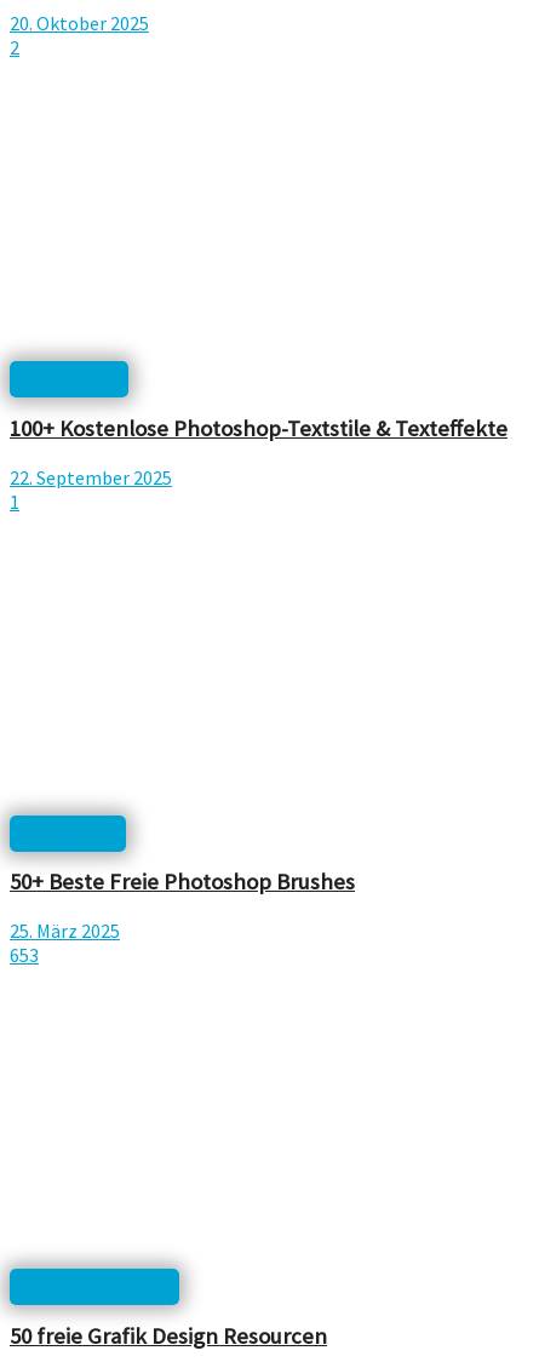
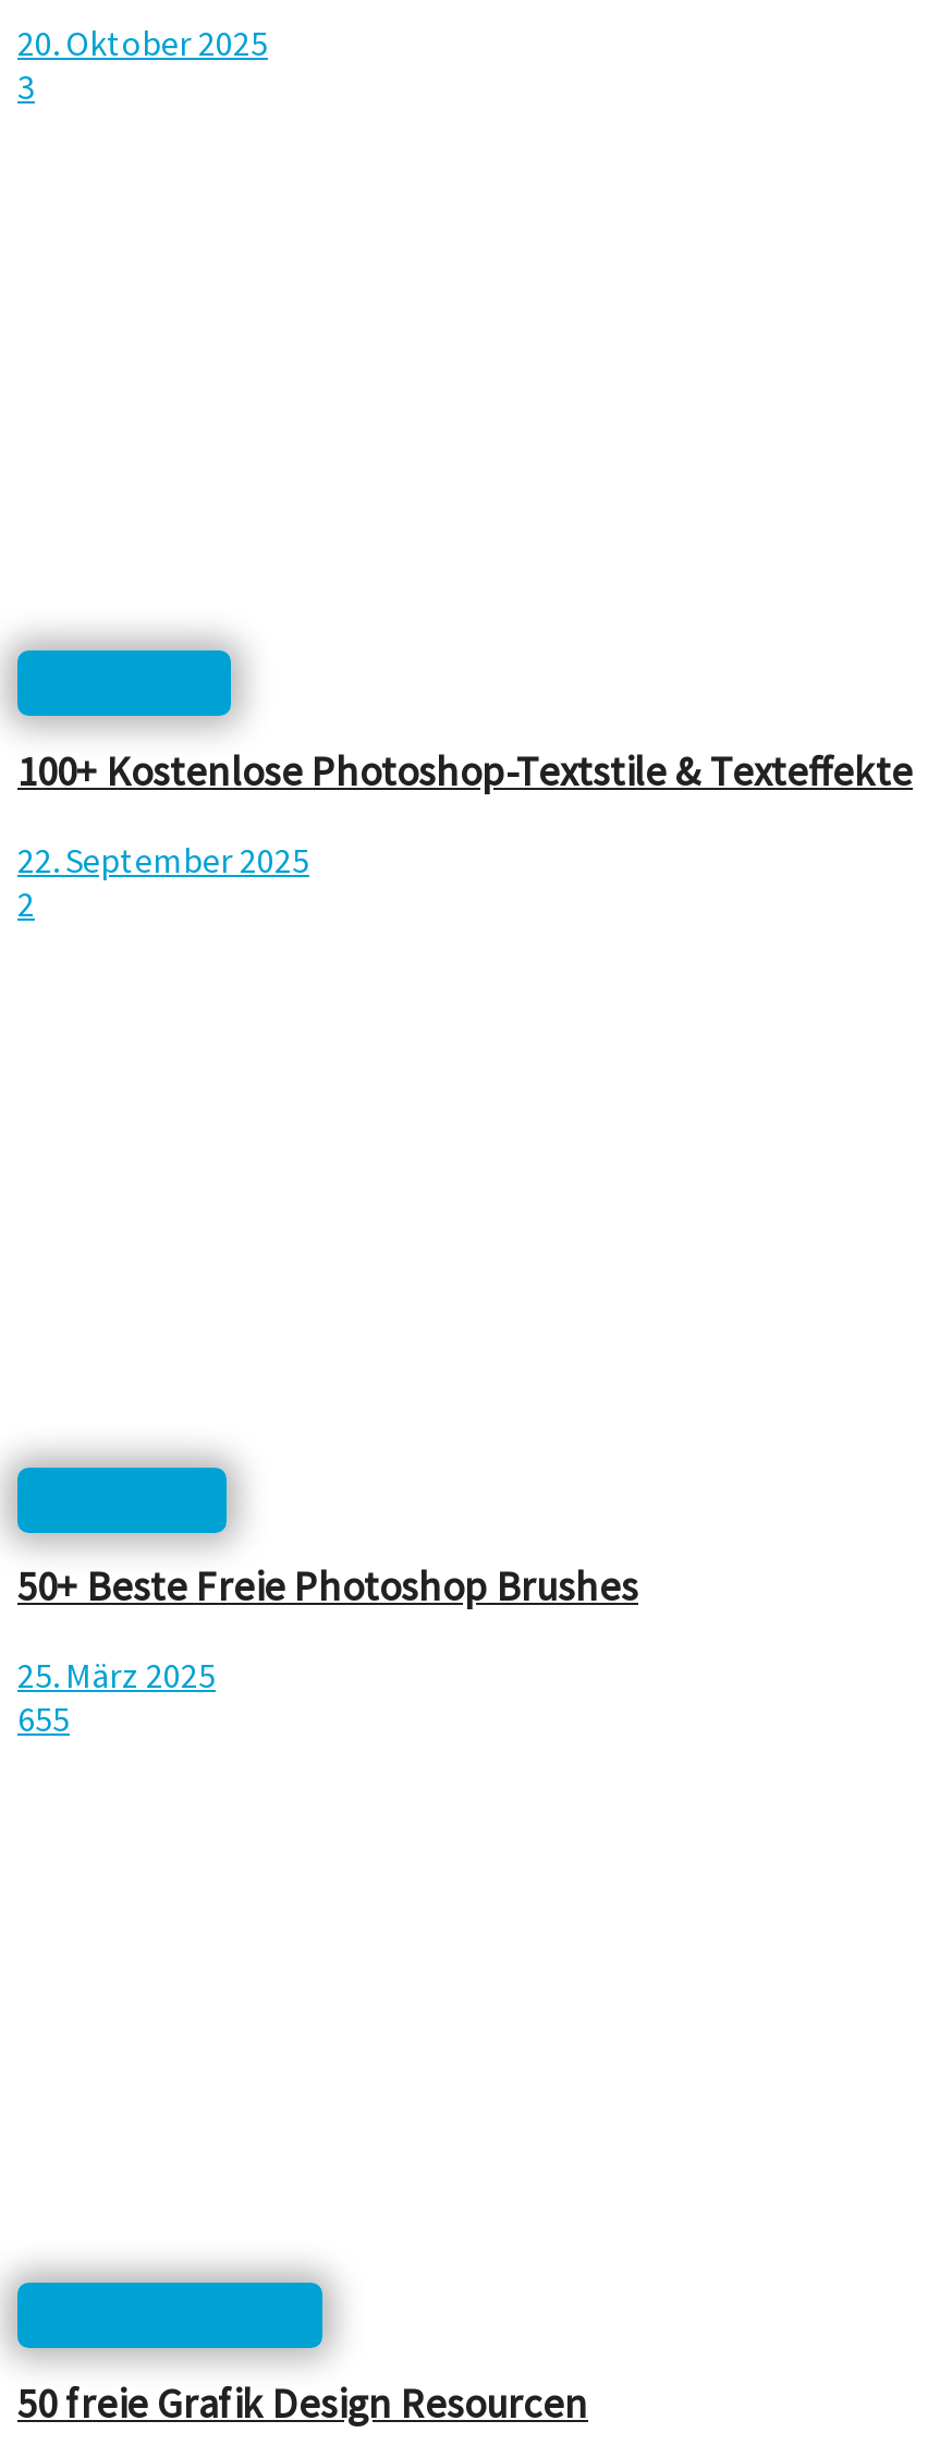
- 2
+ 3

- 1
+ 2

- 653
+ 655
